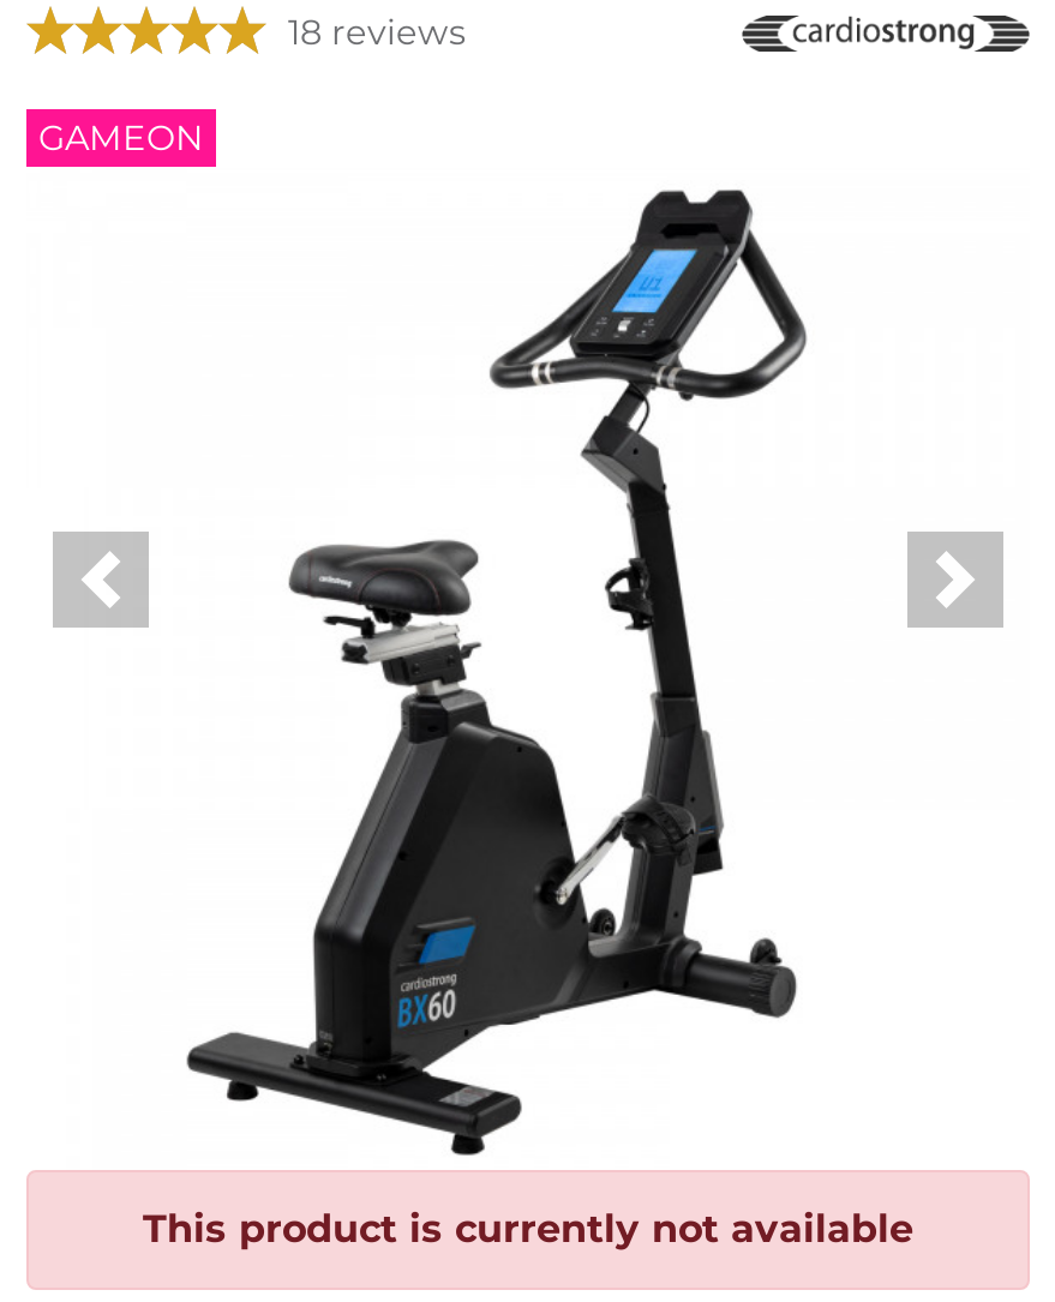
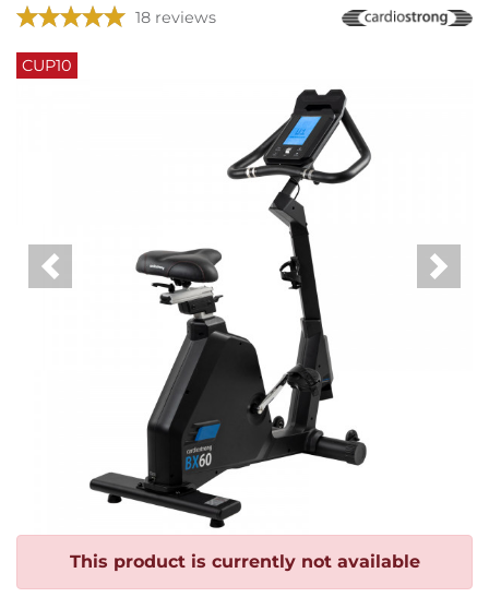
- GAMEON
+ CUP10
